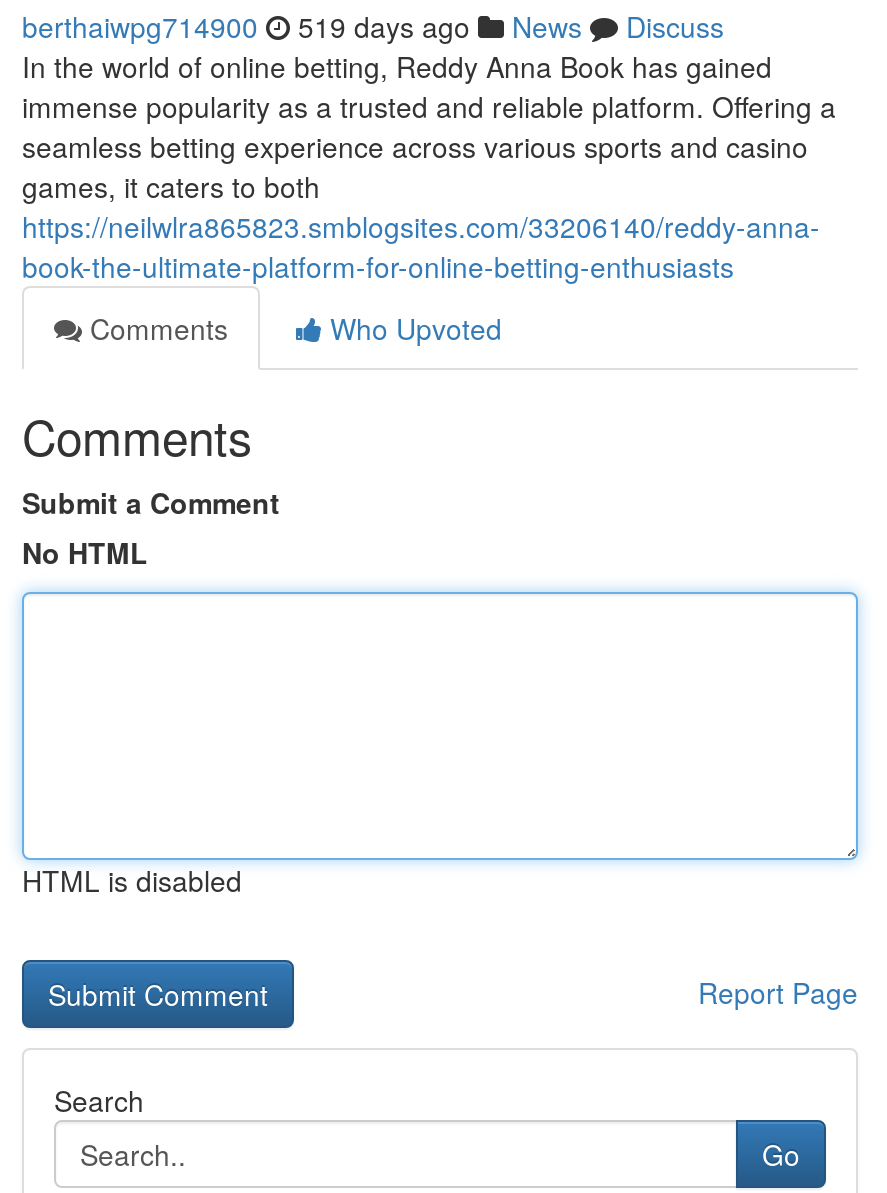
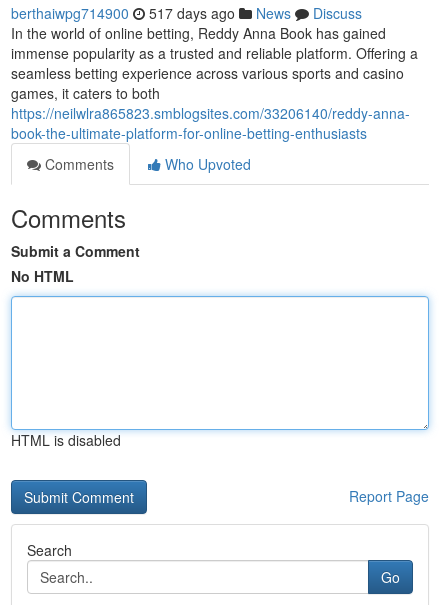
- berthaiwpg714900 519 days ago News Discuss
+ berthaiwpg714900 517 days ago News Discuss
